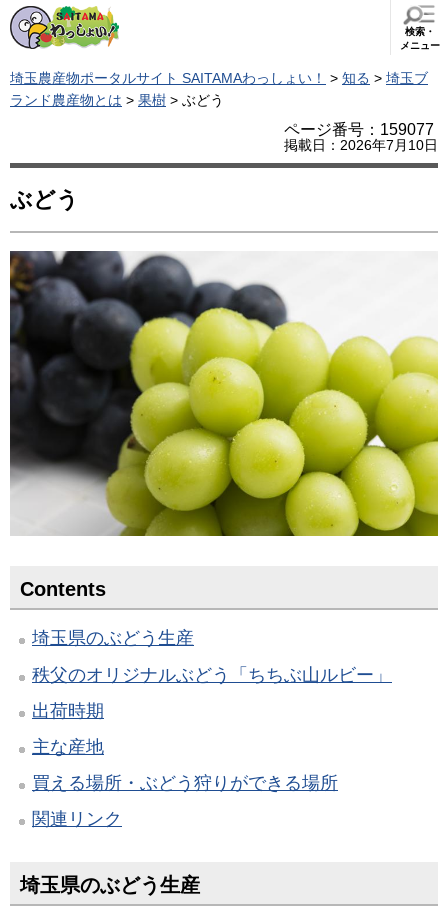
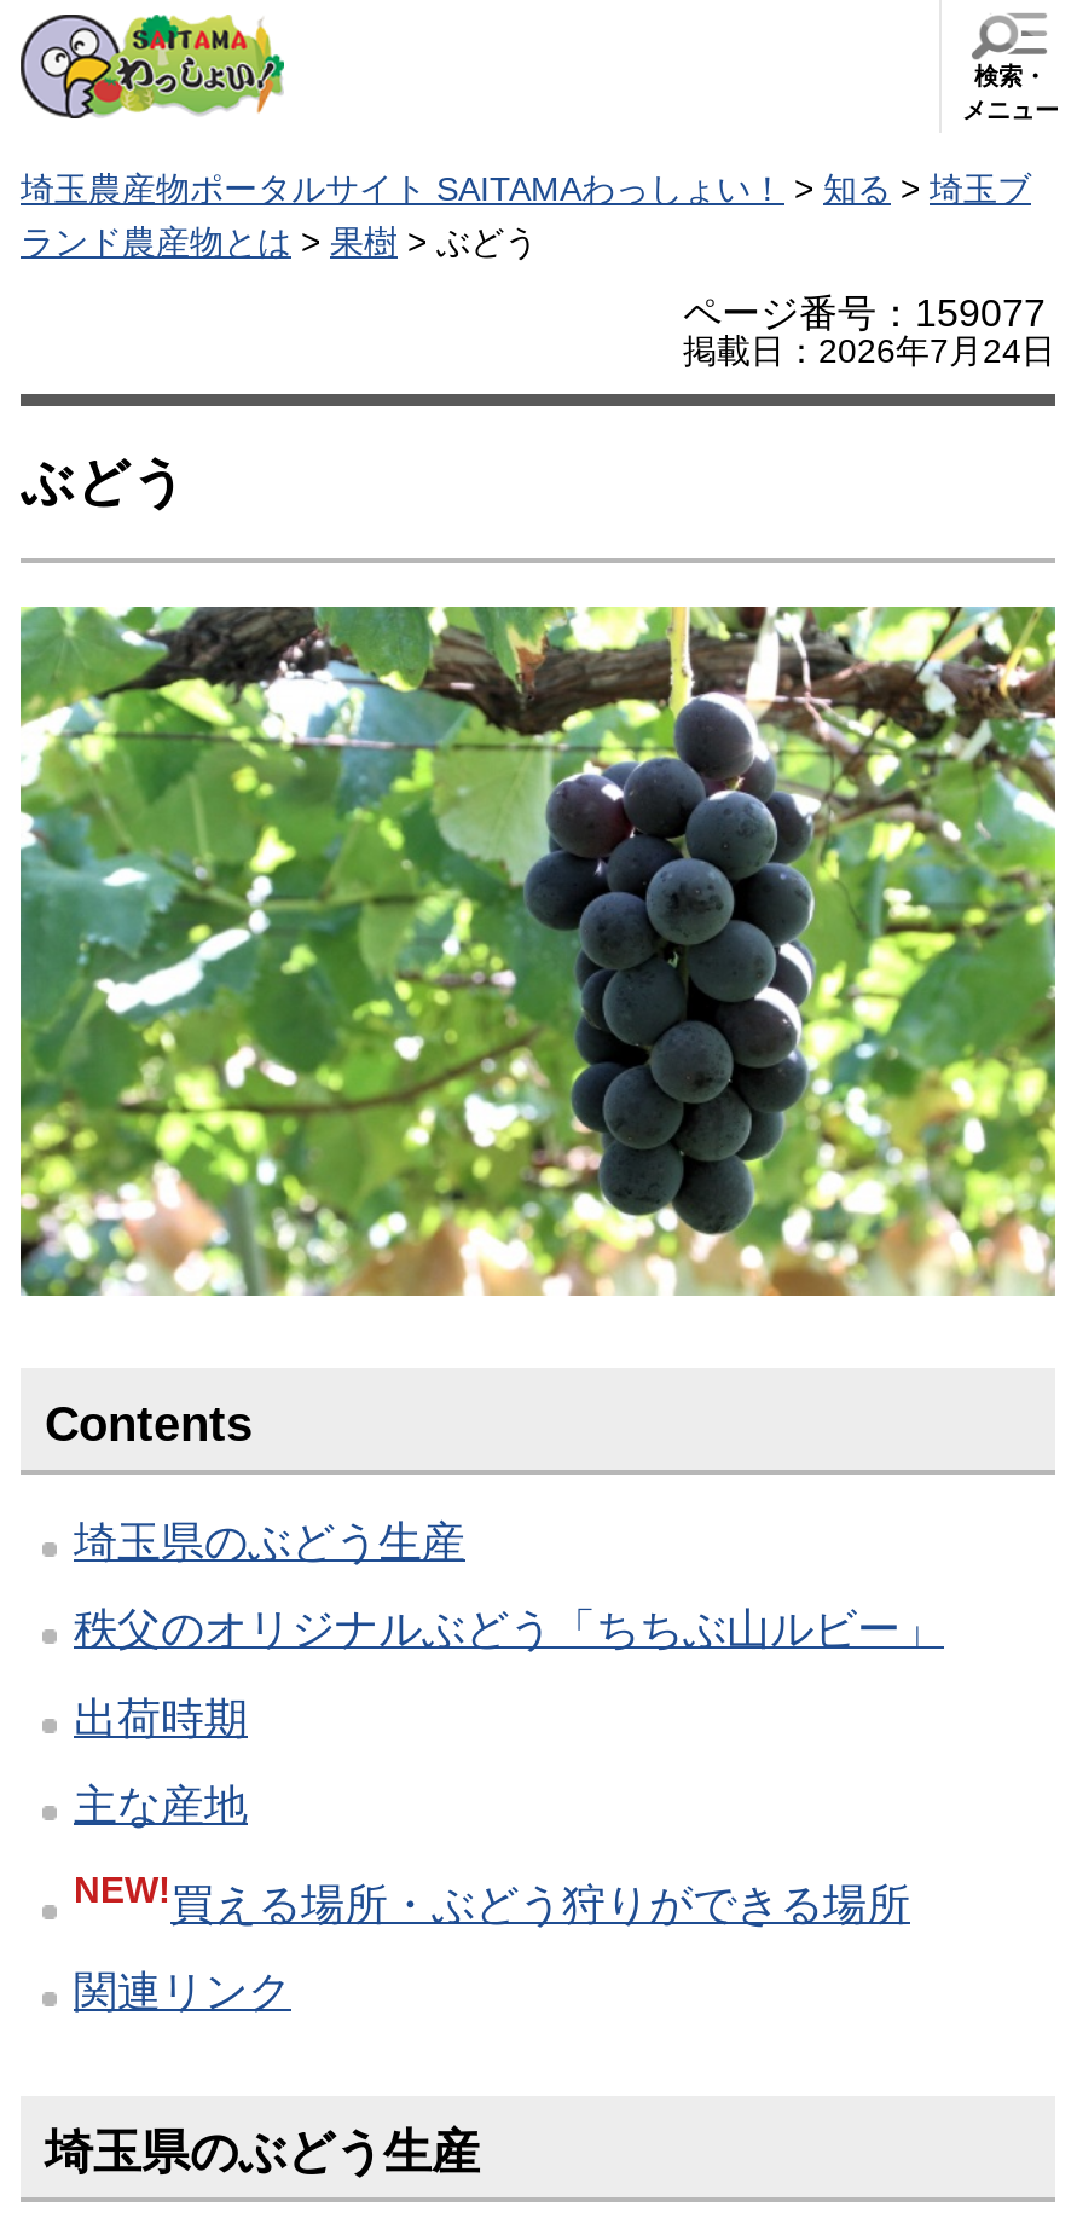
- 掲載日：2026年7月10日
+ 掲載日：2026年7月24日

- [image]
+ [image]

- 買える場所・ぶどう狩りができる場所
+ NEW!買える場所・ぶどう狩りができる場所
